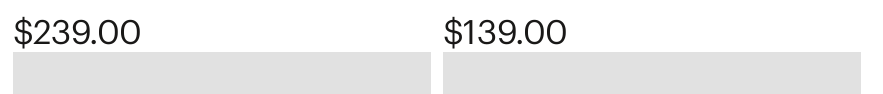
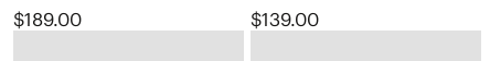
- $239.00
+ $189.00
